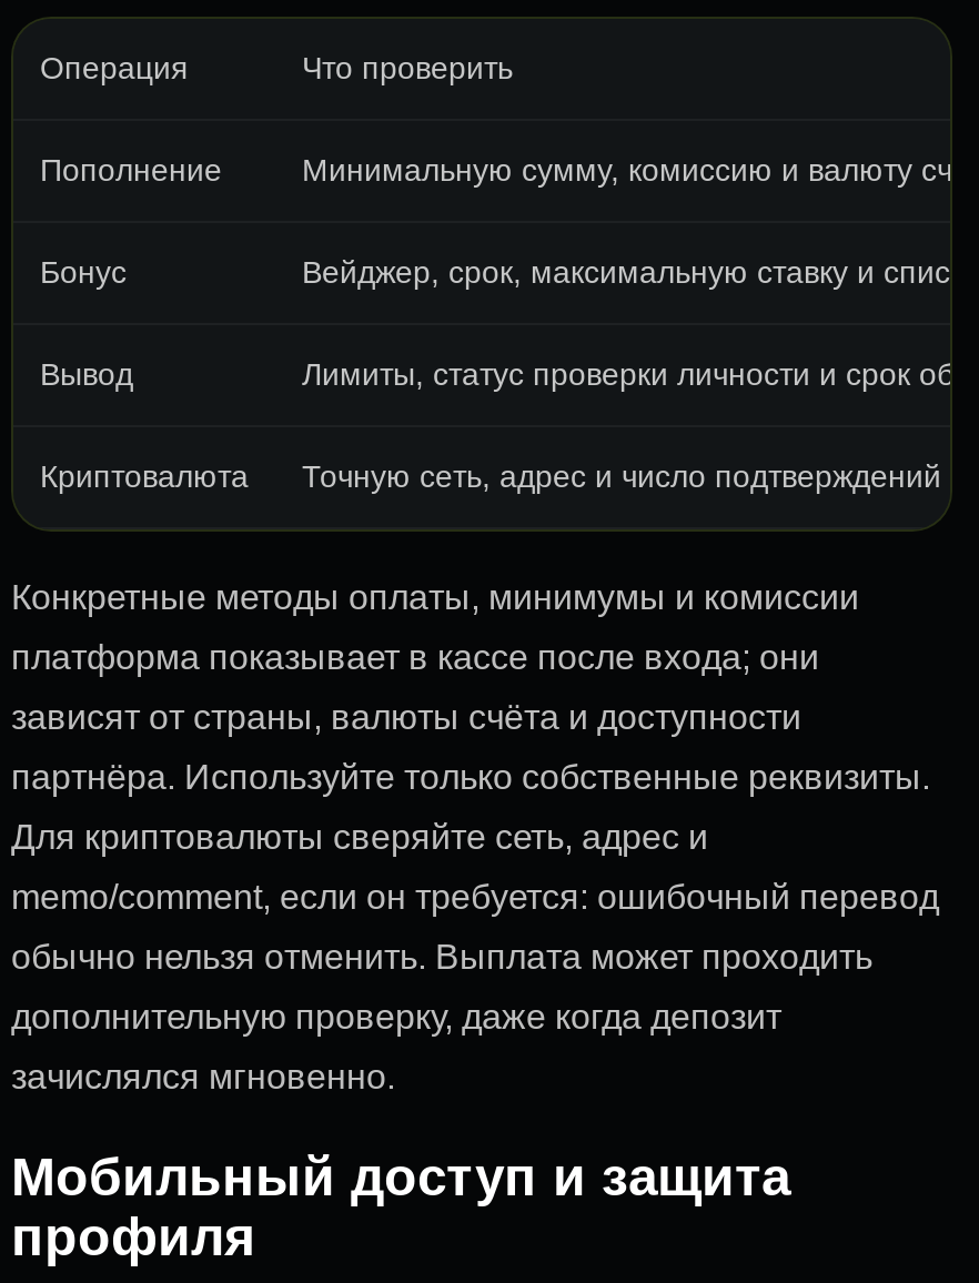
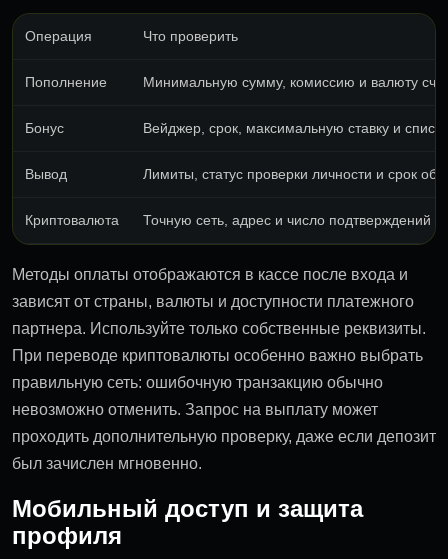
- Конкретные методы оплаты, минимумы и комиссии
- платформа показывает в кассе после входа; они
- зависят от страны, валюты счёта и доступности
- партнёра. Используйте только собственные реквизиты.
- Для криптовалюты сверяйте сеть, адрес и
- memo/comment, если он требуется: ошибочный перевод
- обычно нельзя отменить. Выплата может проходить
- дополнительную проверку, даже когда депозит
- зачислялся мгновенно.
+ Методы оплаты отображаются в кассе после входа и
+ зависят от страны, валюты и доступности платежного
+ партнера. Используйте только собственные реквизиты.
+ При переводе криптовалюты особенно важно выбрать
+ правильную сеть: ошибочную транзакцию обычно
+ невозможно отменить. Запрос на выплату может
+ проходить дополнительную проверку, даже если депозит
+ был зачислен мгновенно.
